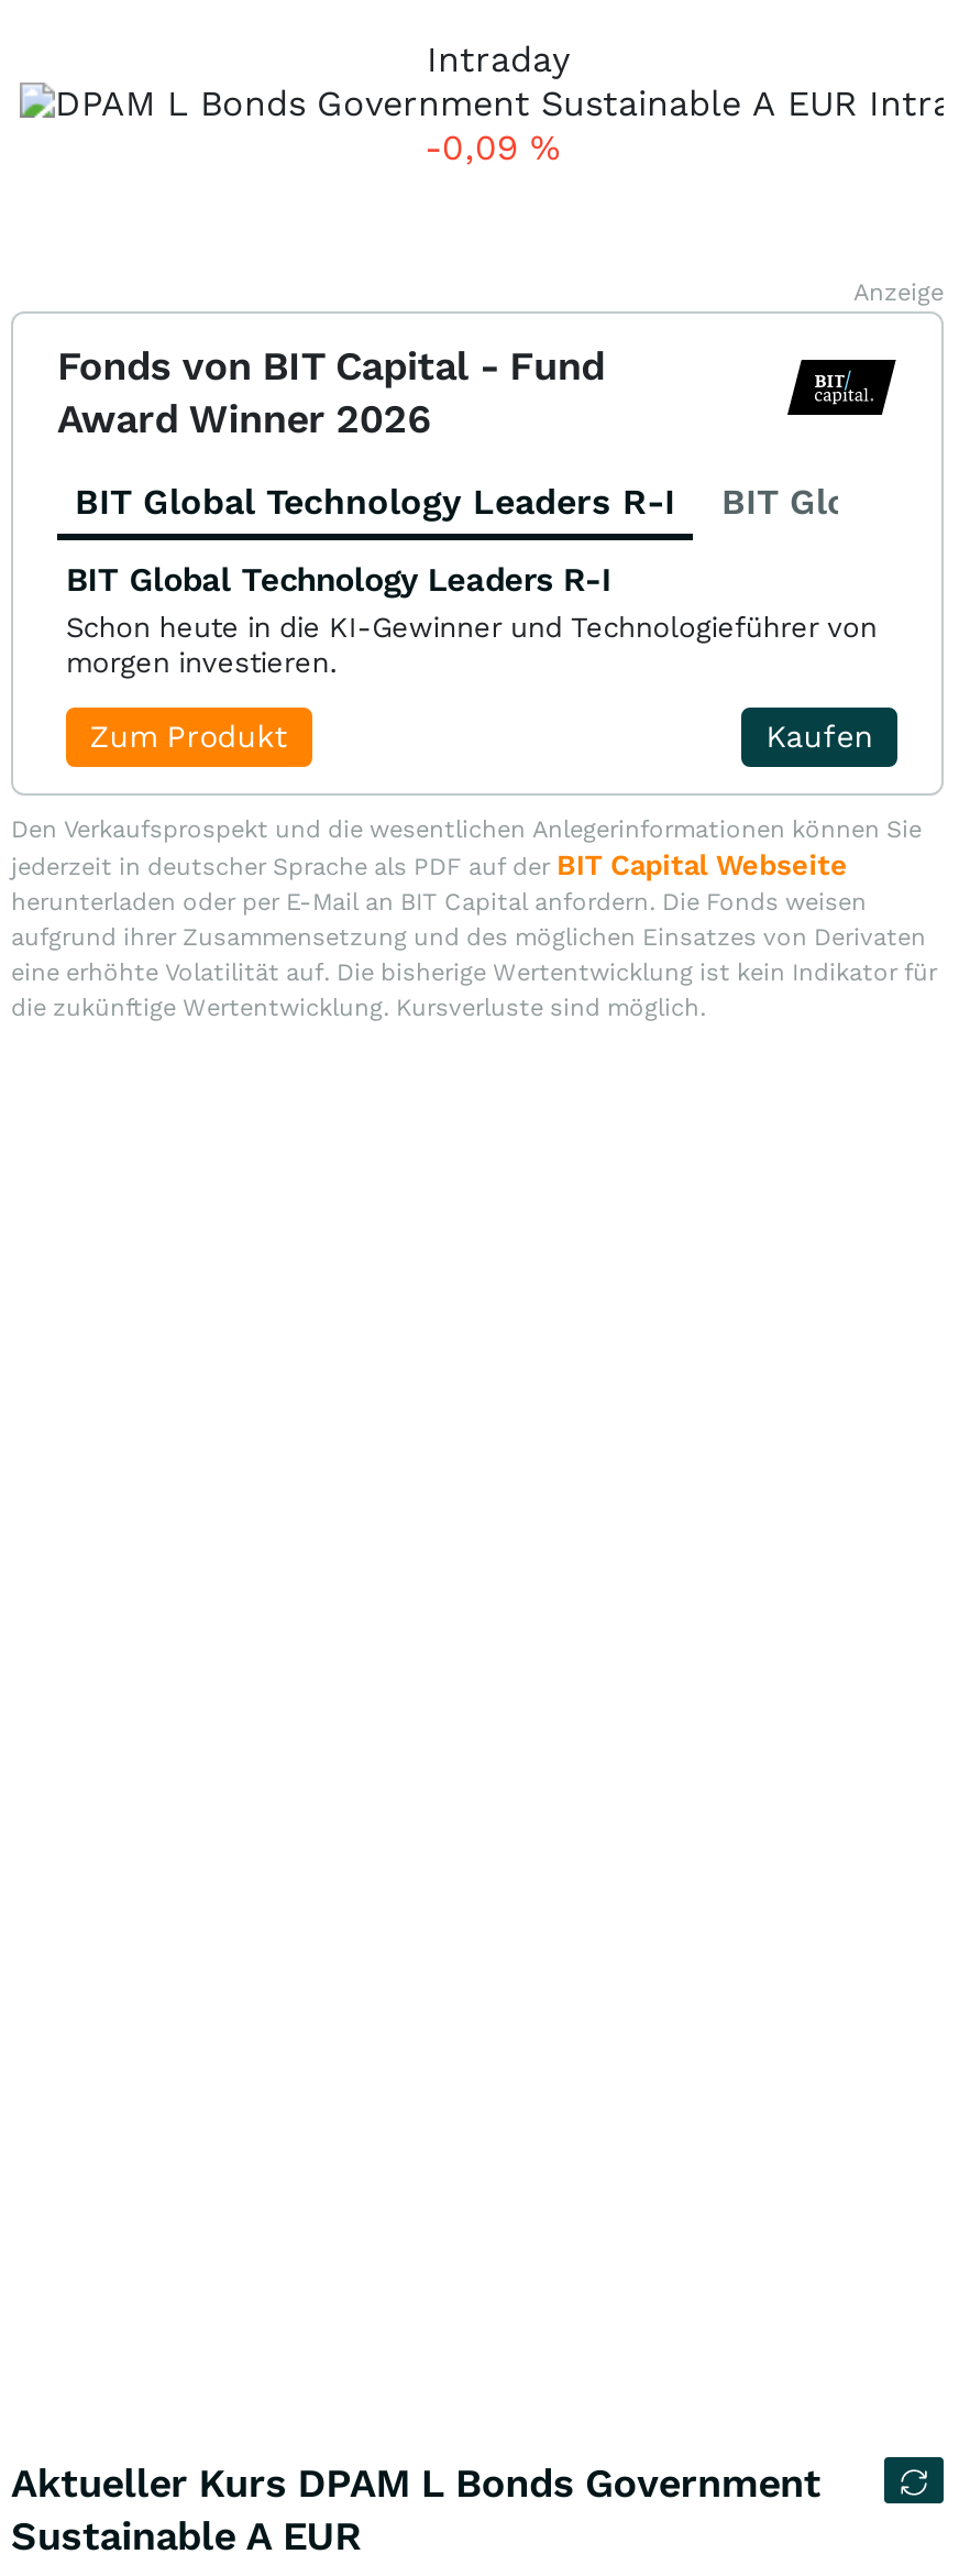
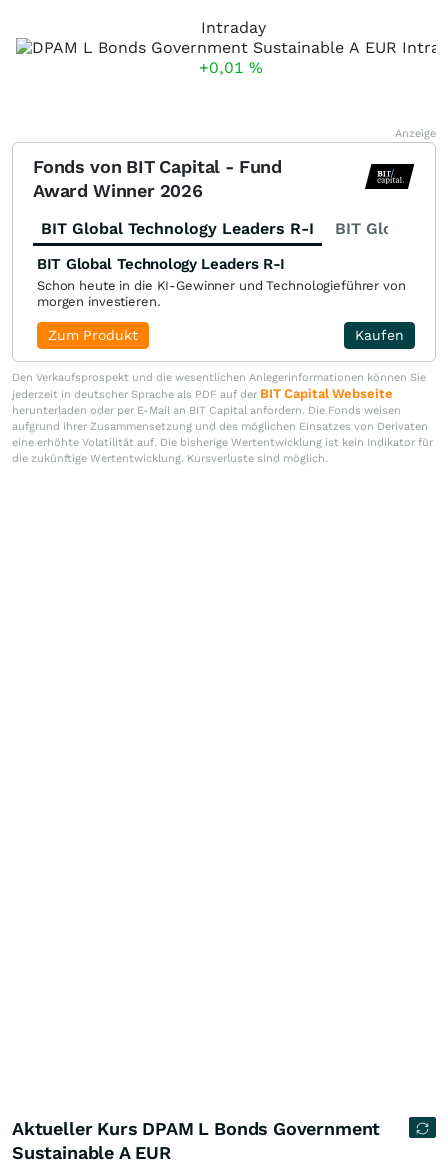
- -0,09%
+ +0,01%
